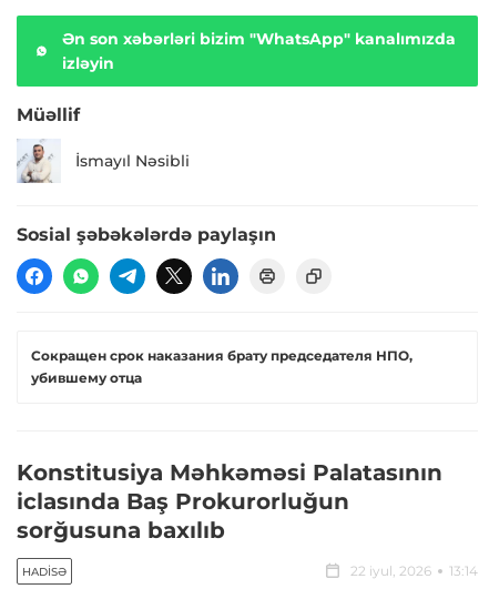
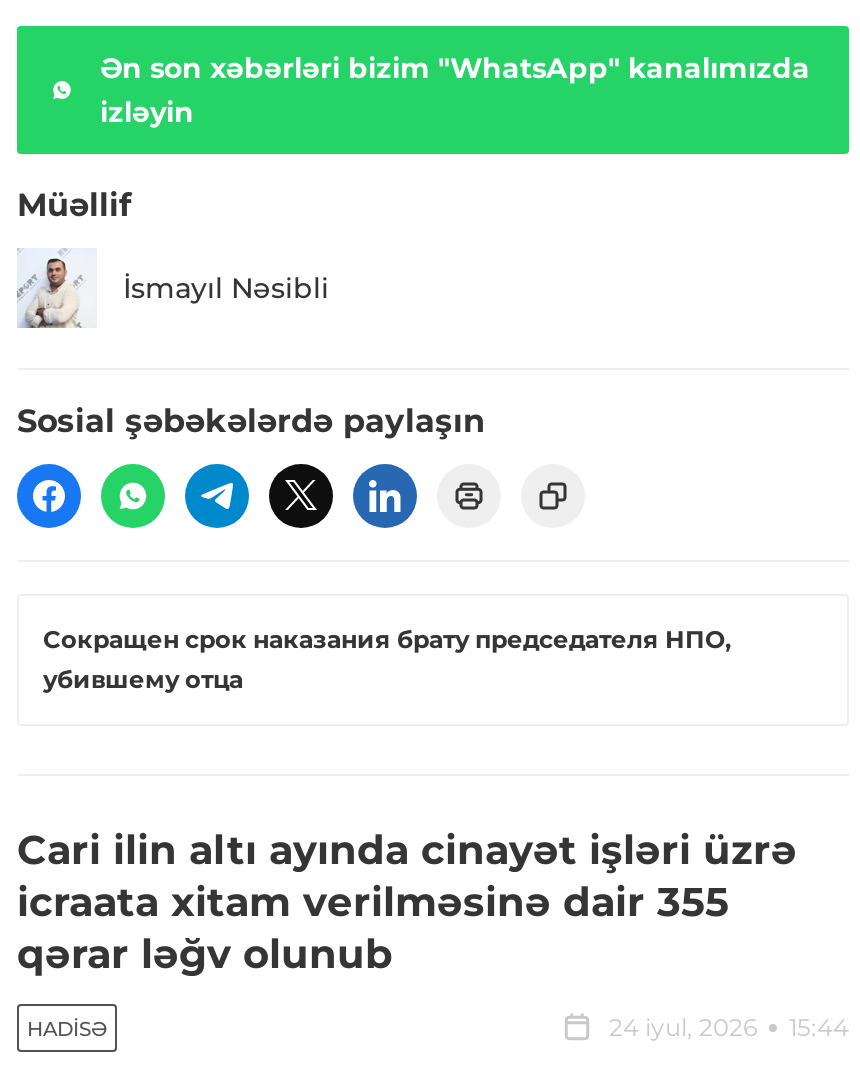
- Konstitusiya Məhkəməsi Palatasının
- iclasında Baş Prokurorluğun
- sorğusuna baxılıb
+ Cari ilin altı ayında cinayət işləri üzrə
+ icraata xitam verilməsinə dair 355
+ qərar ləğv olunub

- 22 iyul, 2026
- 13:14
+ 24 iyul, 2026
+ 15:44
